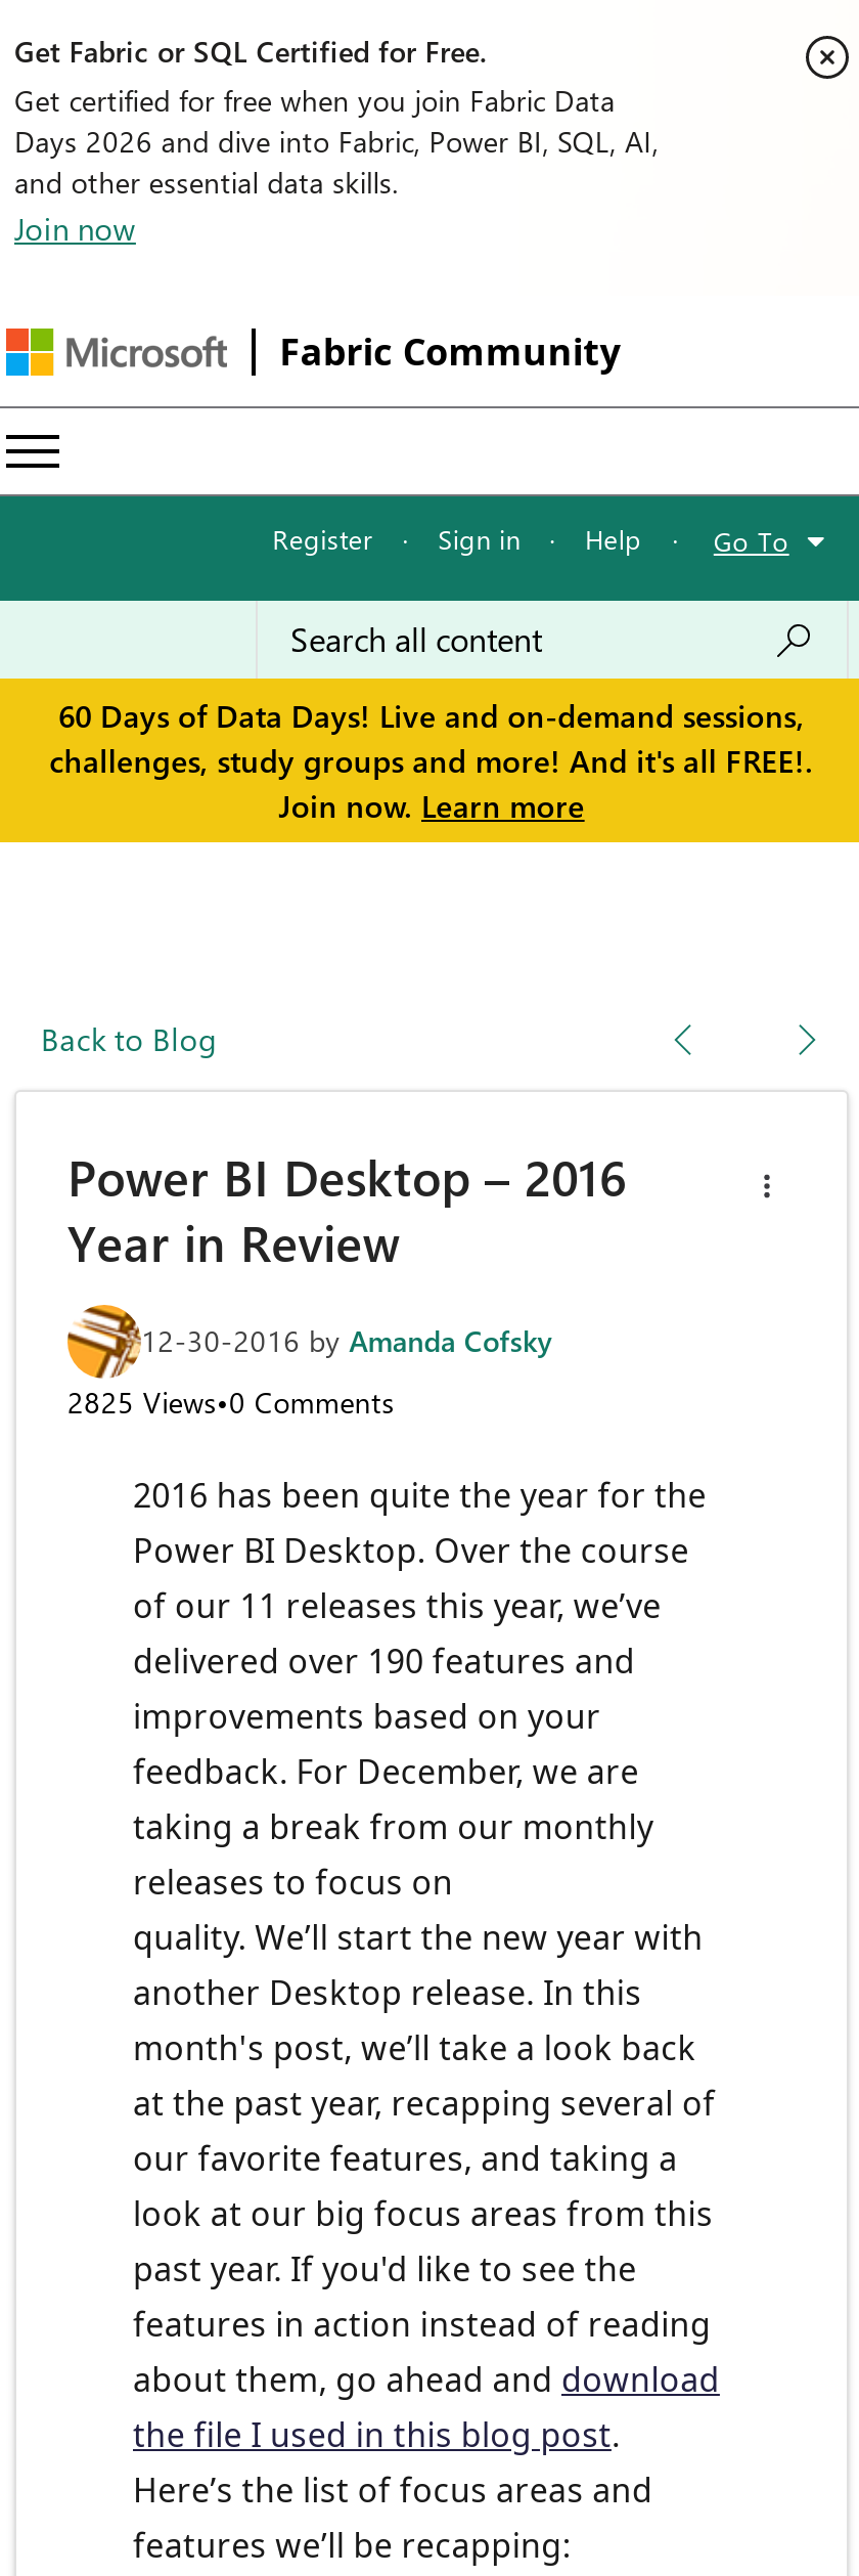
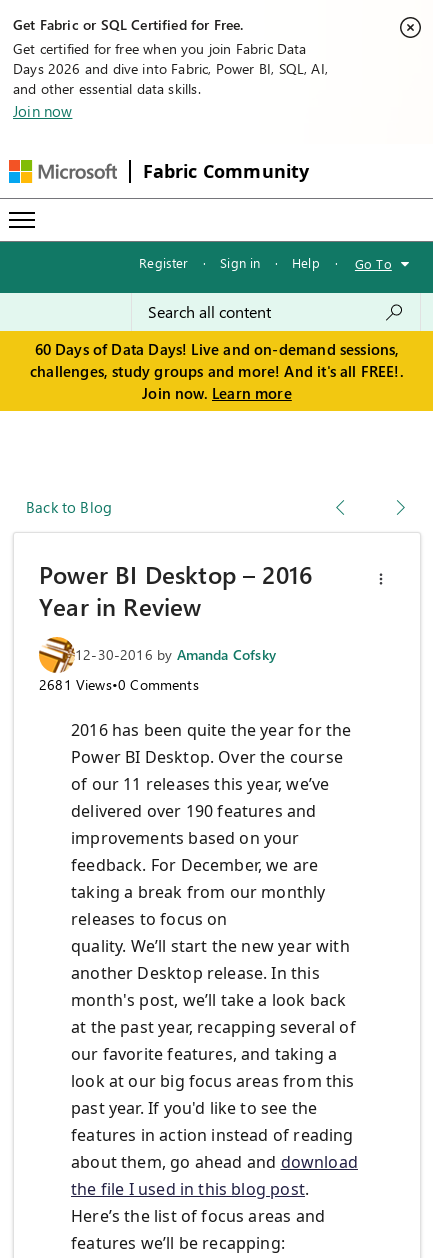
- 2825 Views•0 Comments
+ 2681 Views•0 Comments
